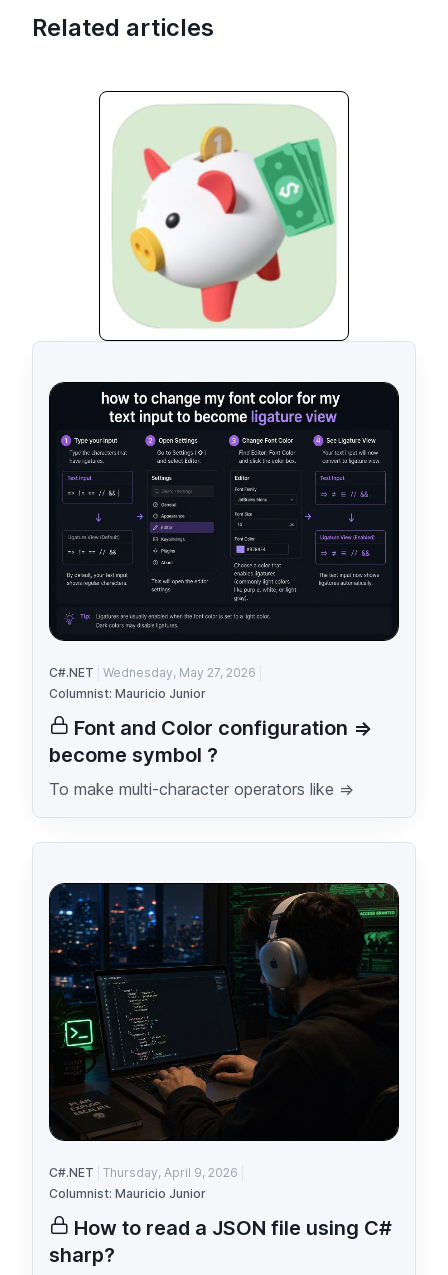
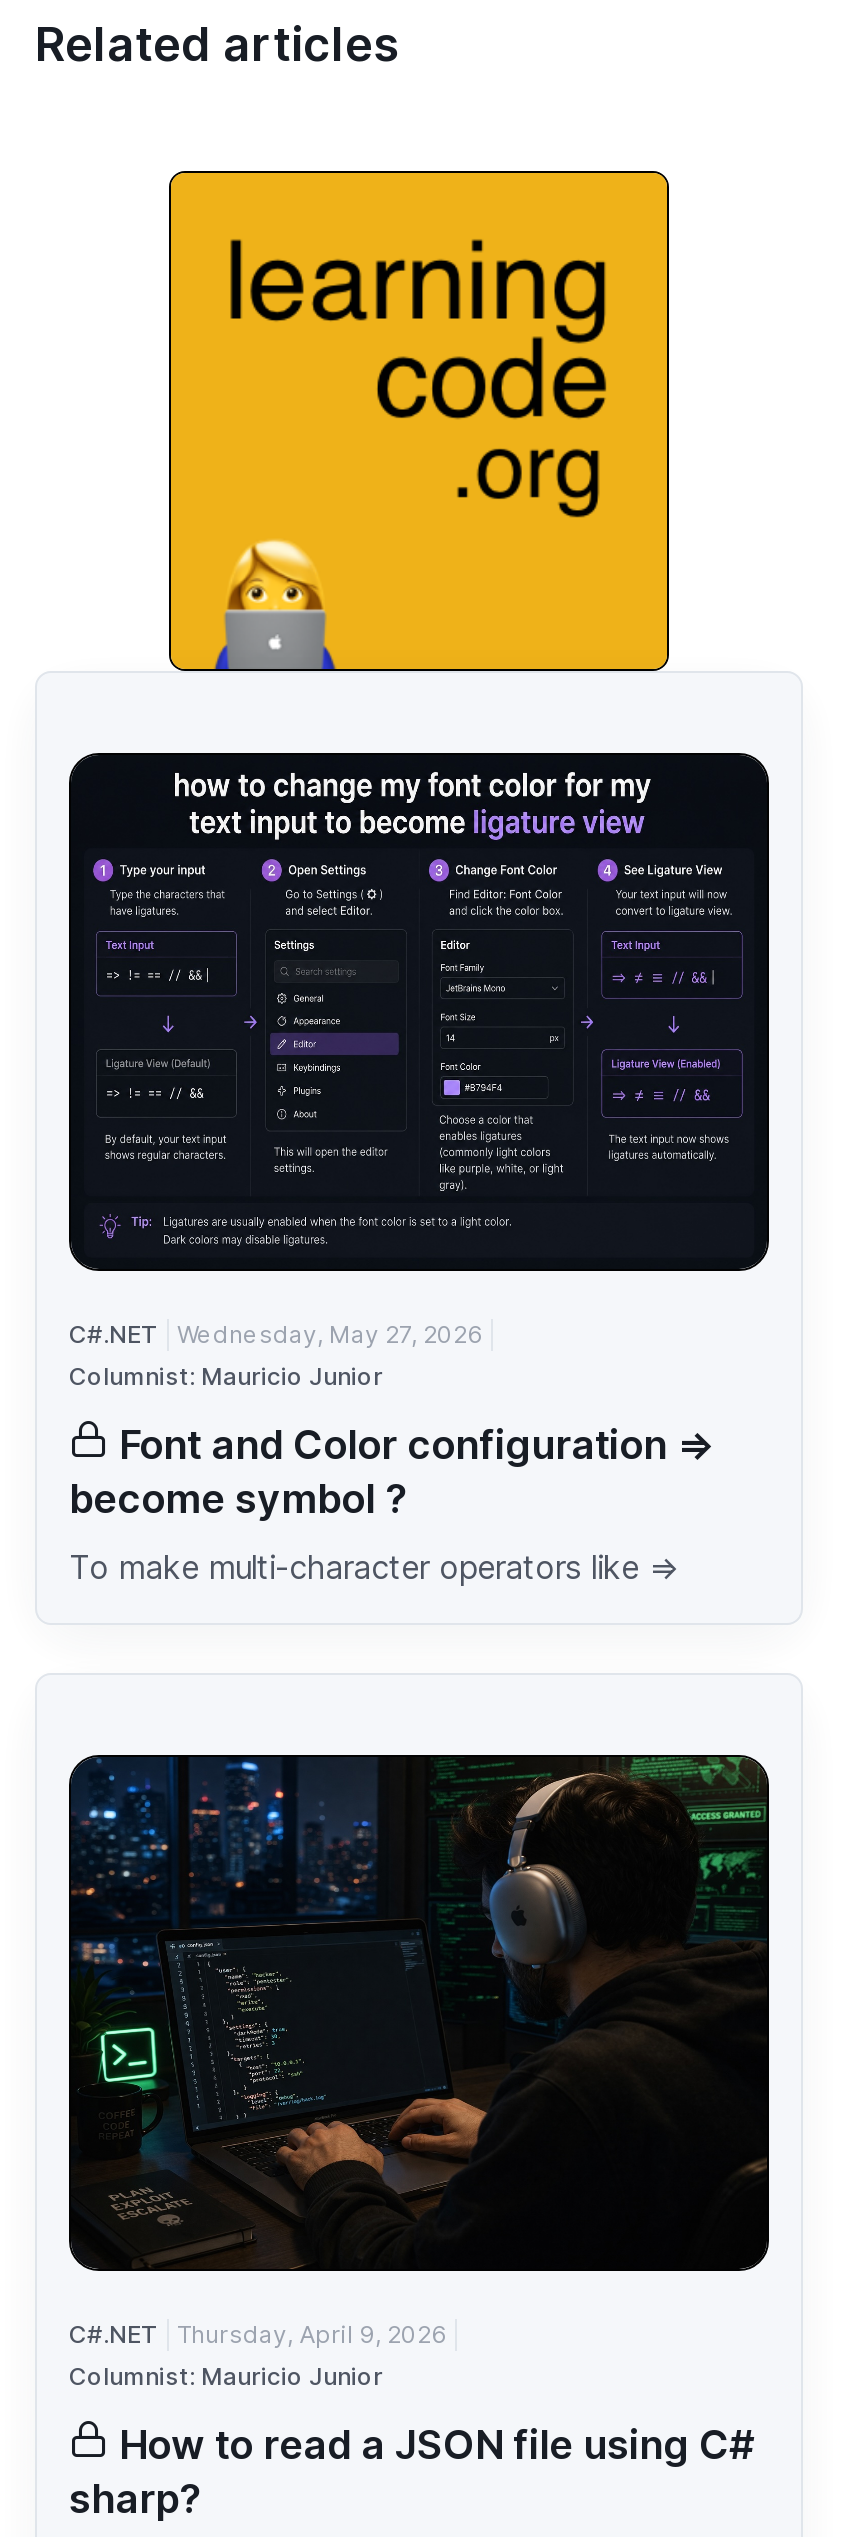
- [image]
+ [image]
